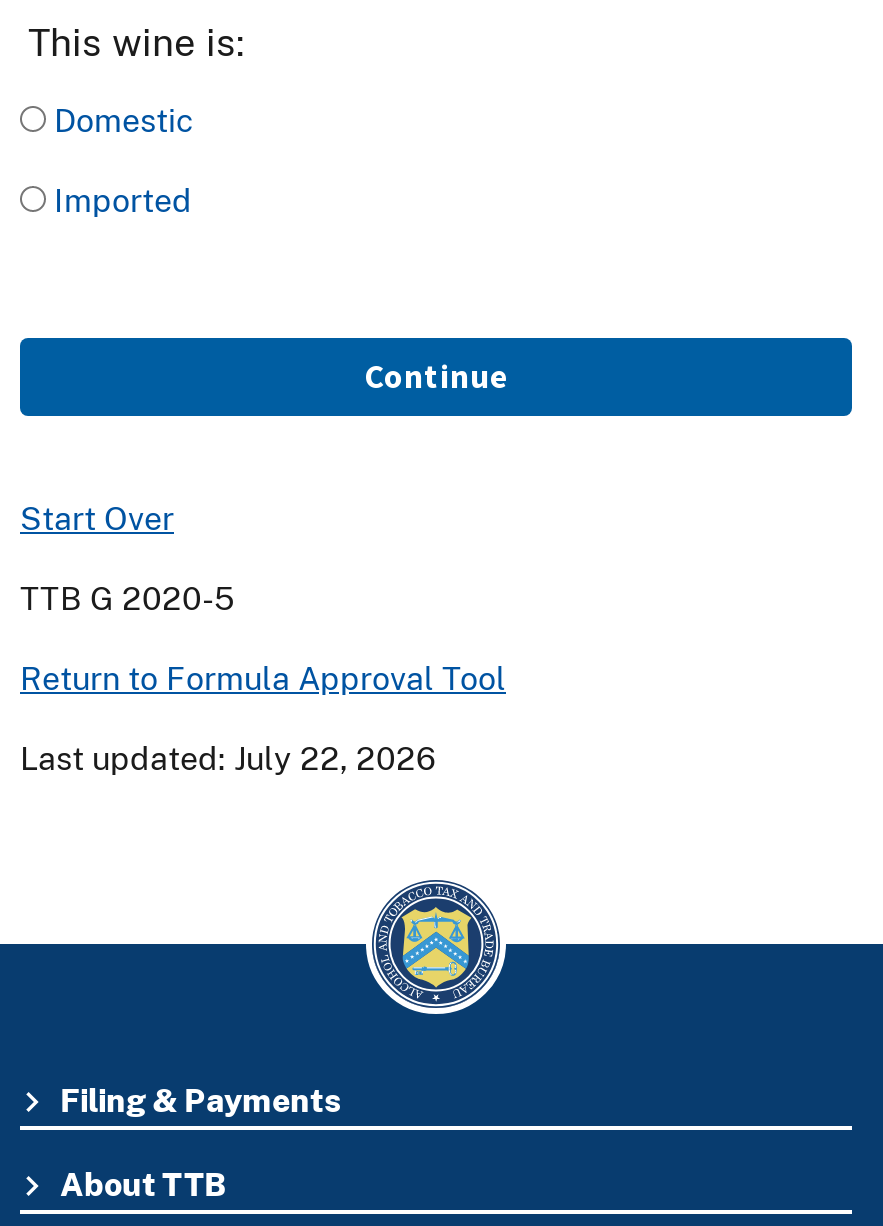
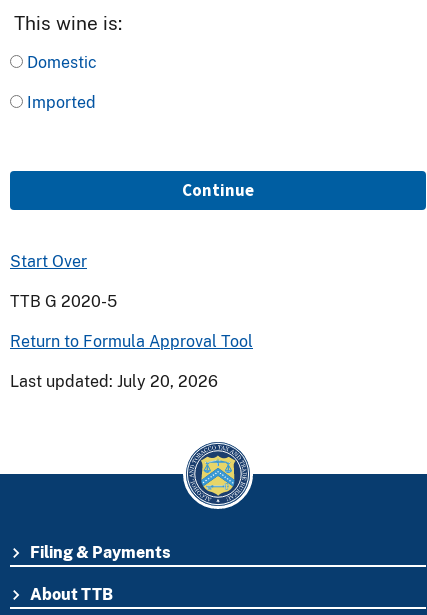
- Last updated: July 22, 2026
+ Last updated: July 20, 2026
